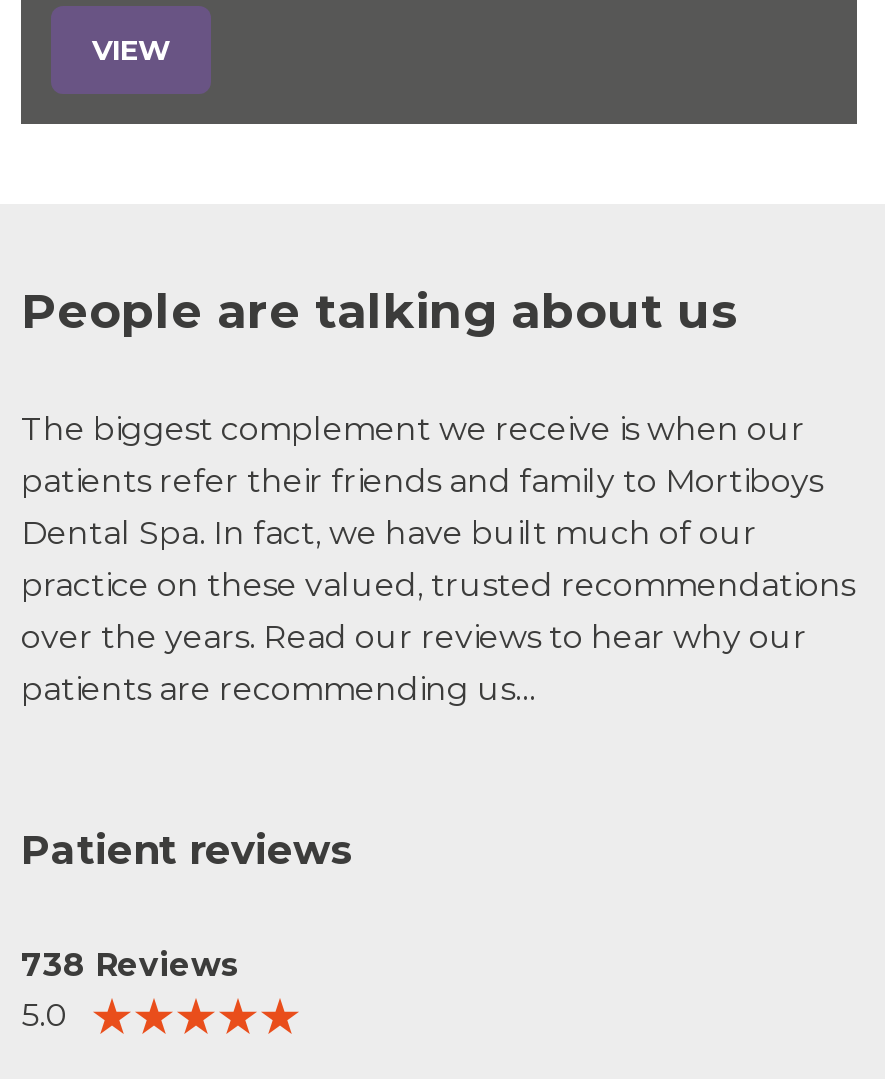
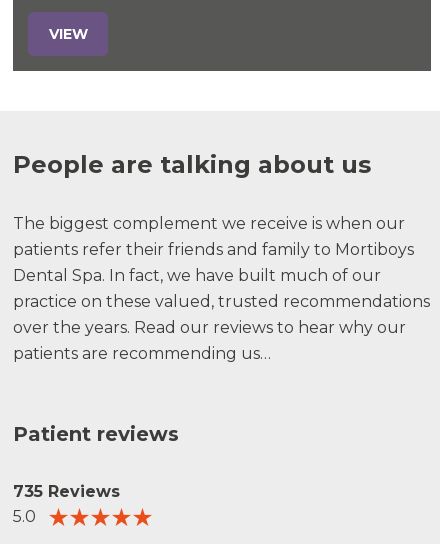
- 738 Reviews
+ 735 Reviews
